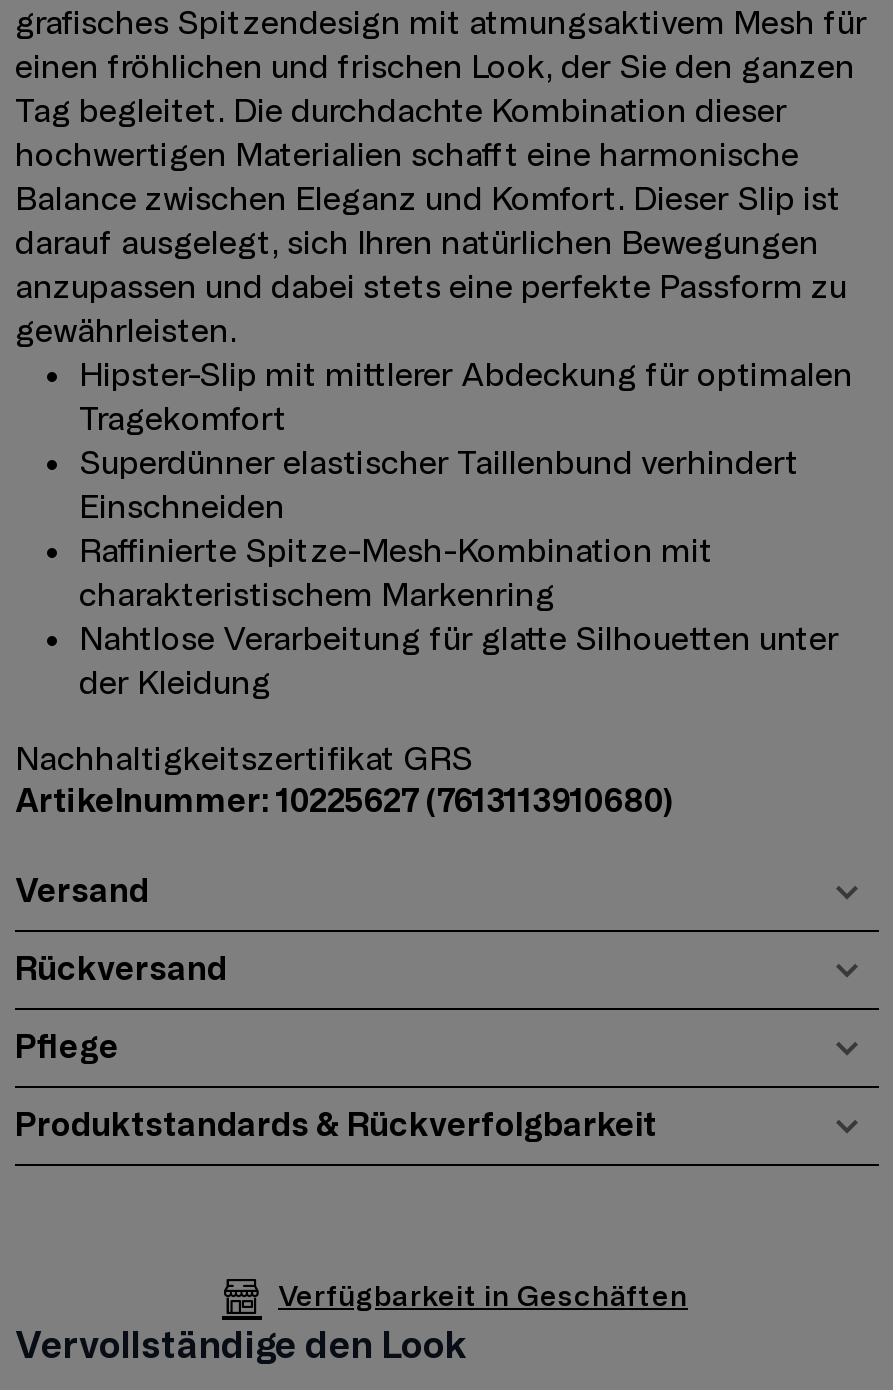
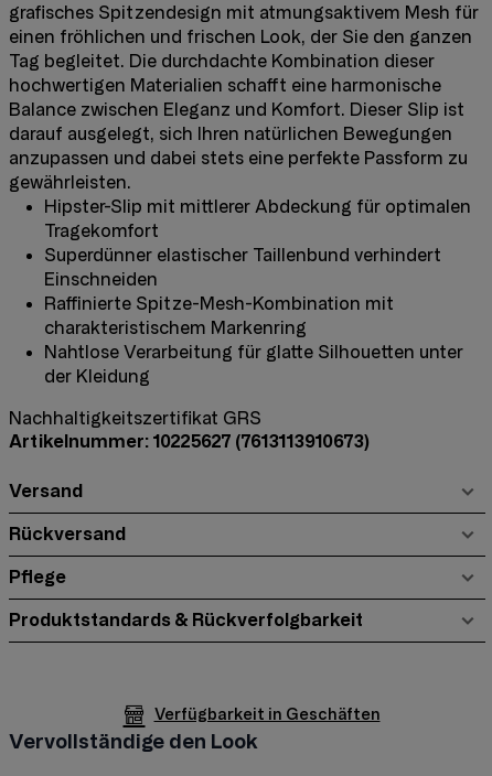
- Artikelnummer: 10225627 (7613113910680)
+ Artikelnummer: 10225627 (7613113910673)
